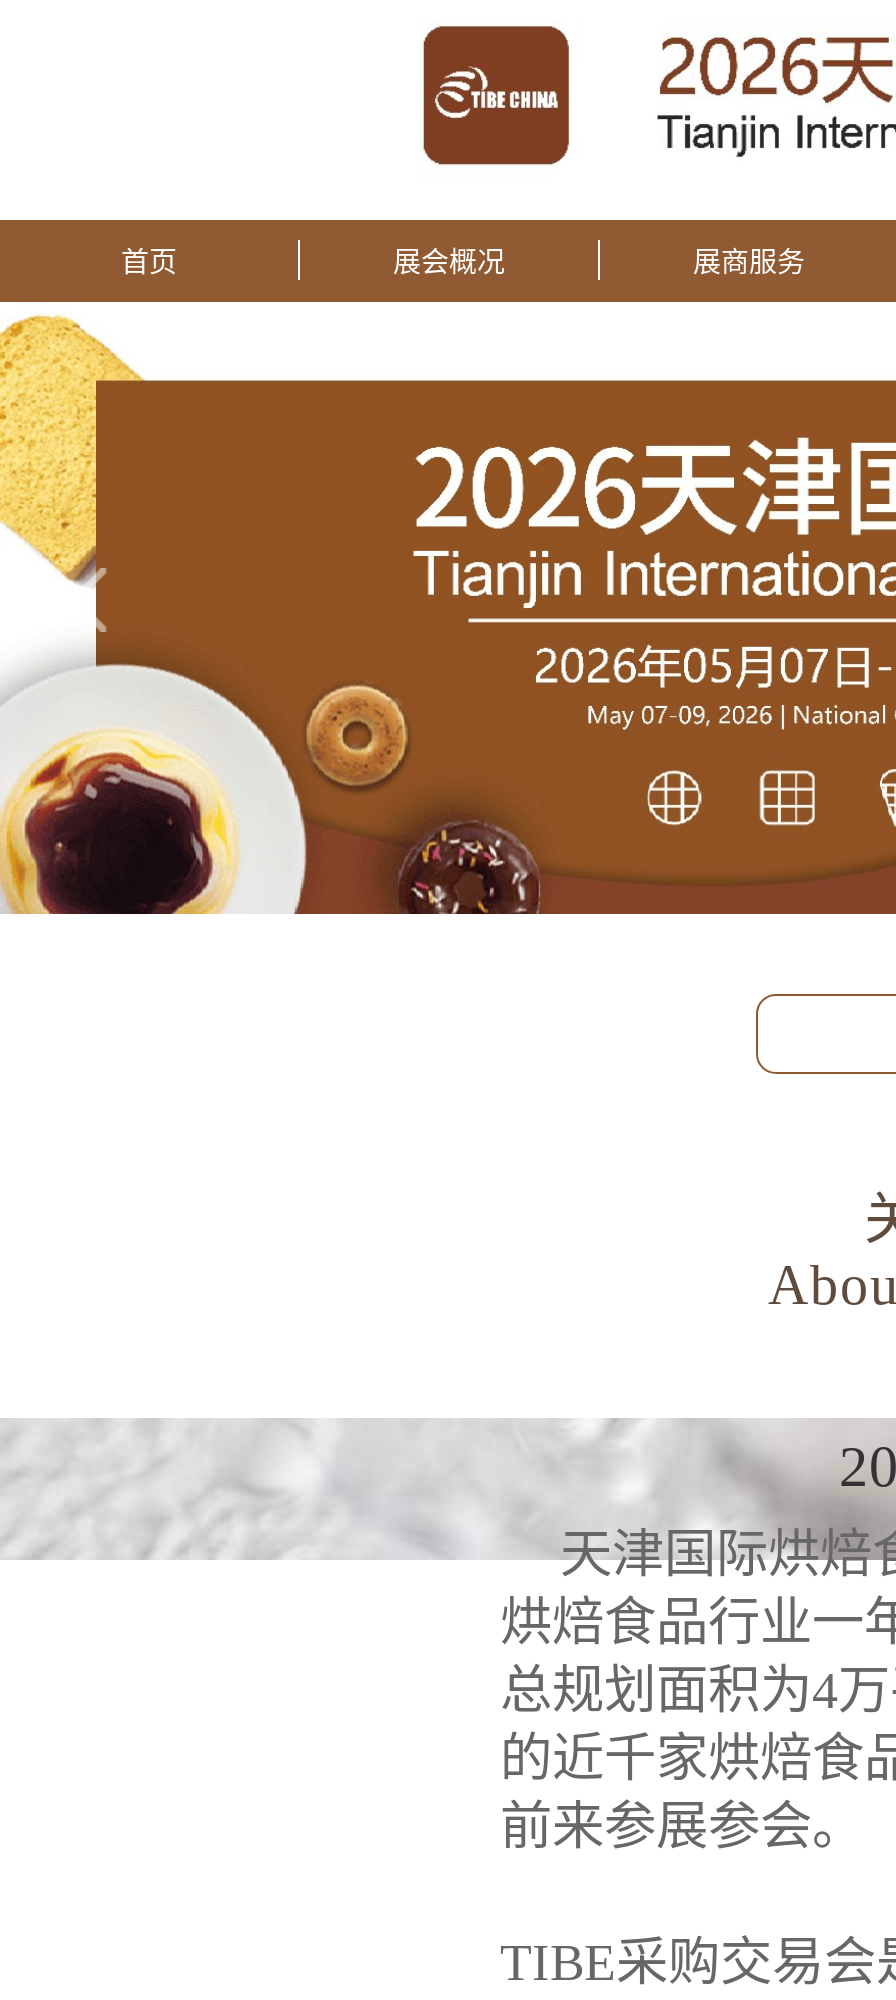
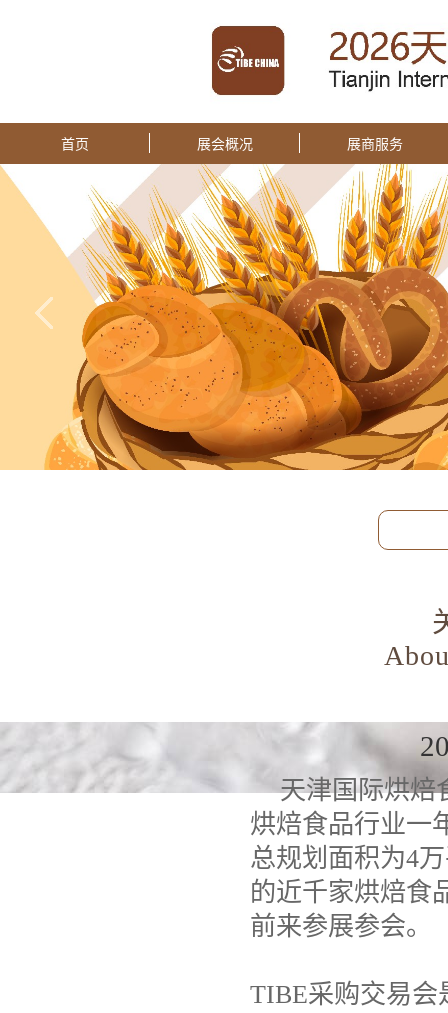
- [image]
+ [image]
